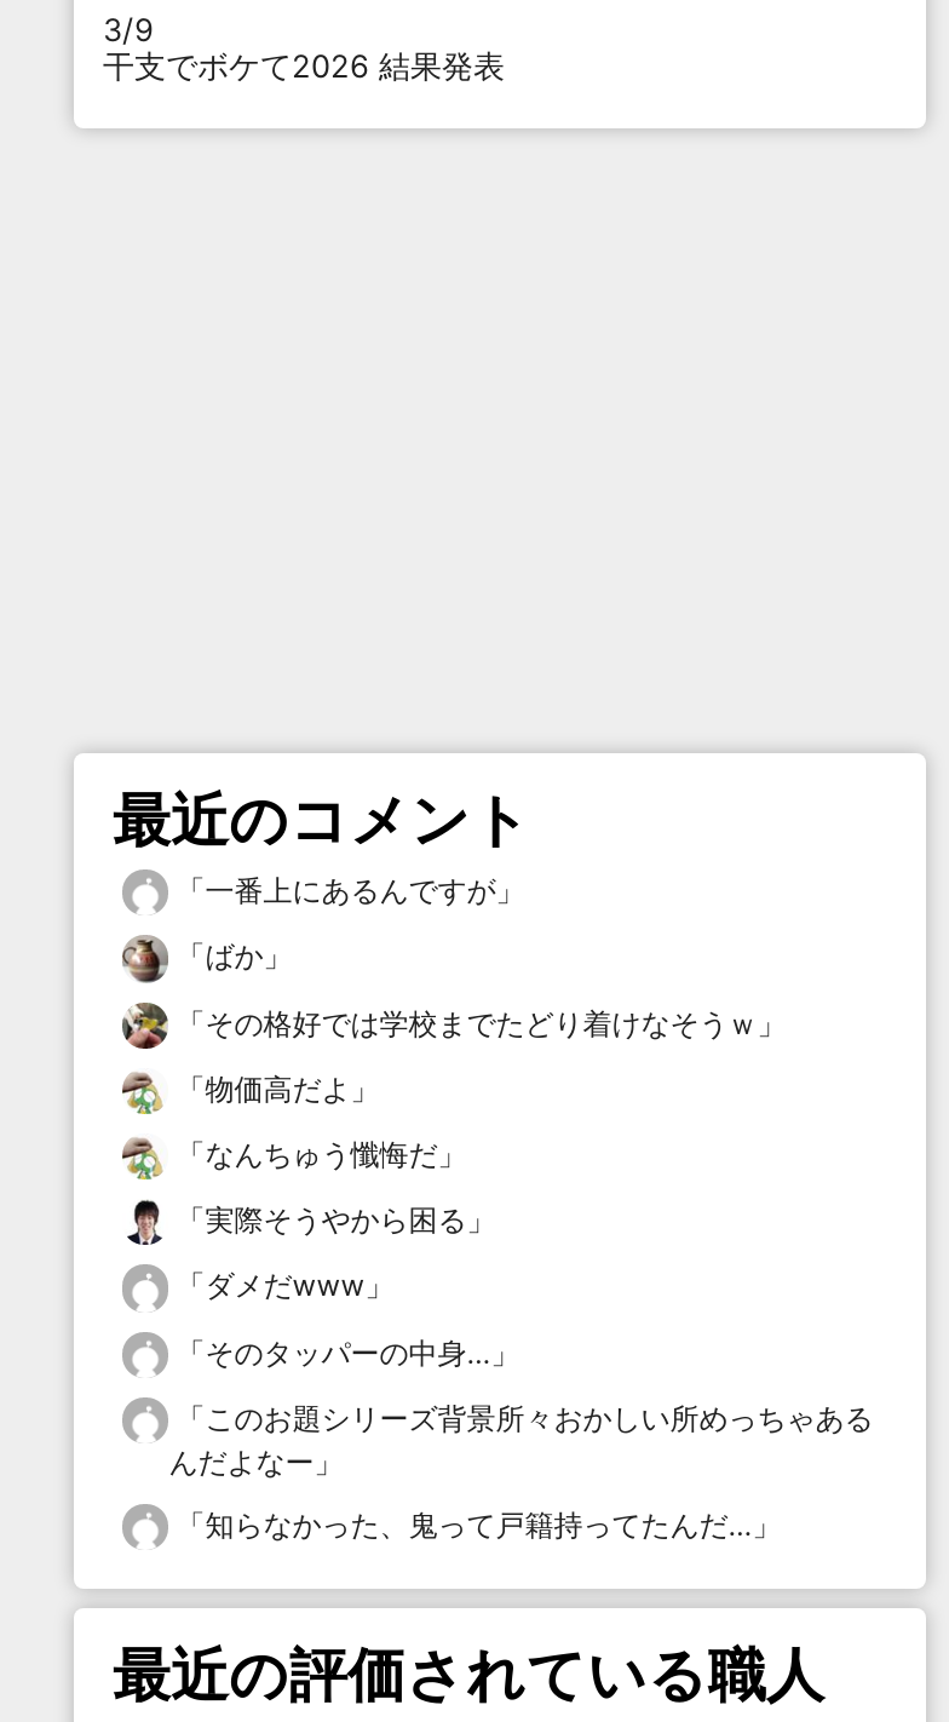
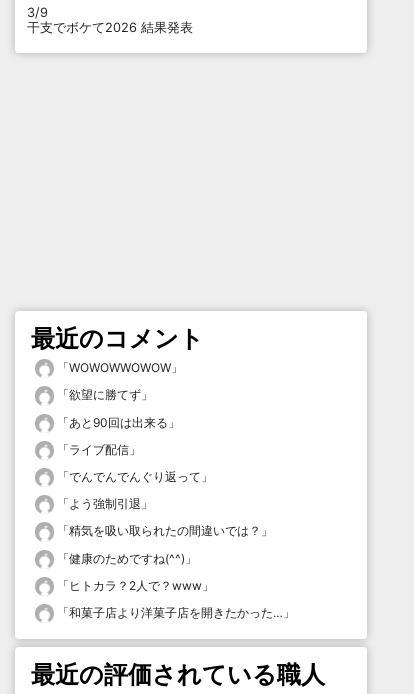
- 「一番上にあるんですが」
+ 「WOWOWWOWOW」

- 「ばか」
+ 「欲望に勝てず」

- 「その格好では学校までたどり着けなそうｗ」
+ 「あと90回は出来る」

- 「物価高だよ」
+ 「ライブ配信」

- 「なんちゅう懺悔だ」
+ 「でんでんでんぐり返って」

- 「実際そうやから困る」
+ 「よう強制引退」

- 「ダメだwww」
+ 「精気を吸い取られたの間違いでは？」

- 「そのタッパーの中身…」
+ 「健康のためですね(^^)」

- 「このお題シリーズ背景所々おかしい所めっちゃある
- んだよなー」
+ 「ヒトカラ？2人で？www」

- 「知らなかった、鬼って戸籍持ってたんだ…」
+ 「和菓子店より洋菓子店を開きたかった…」
